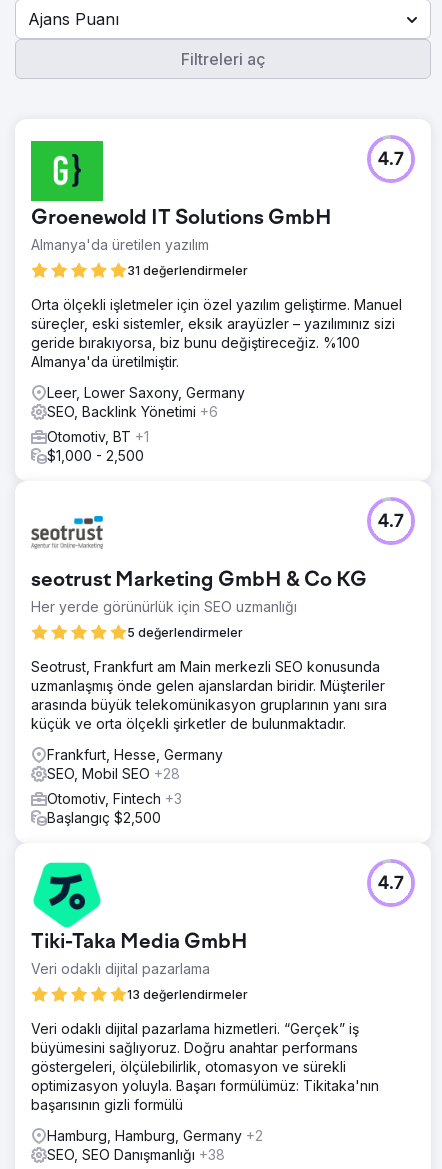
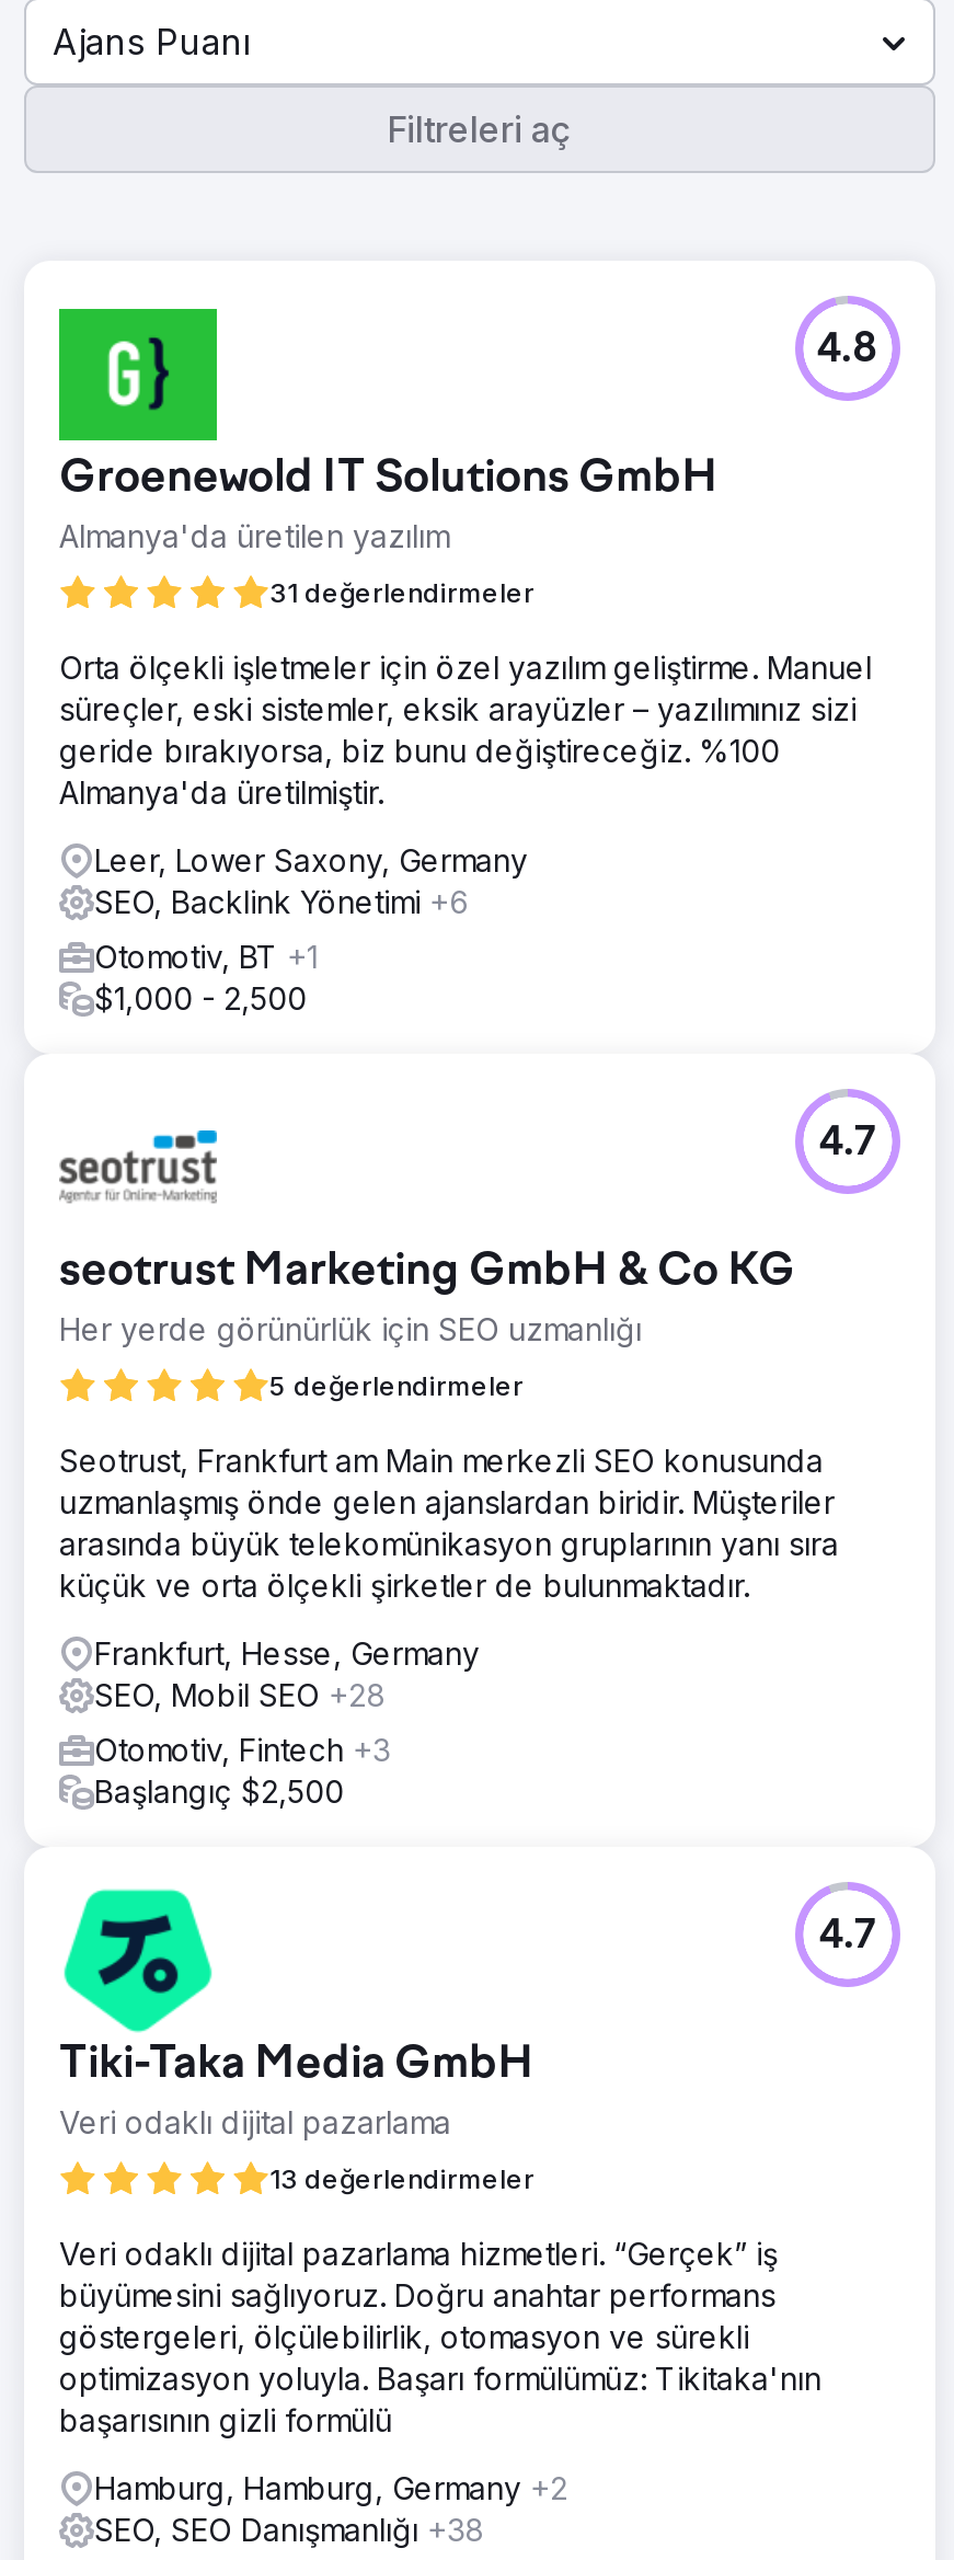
- 4.7
+ 4.8
